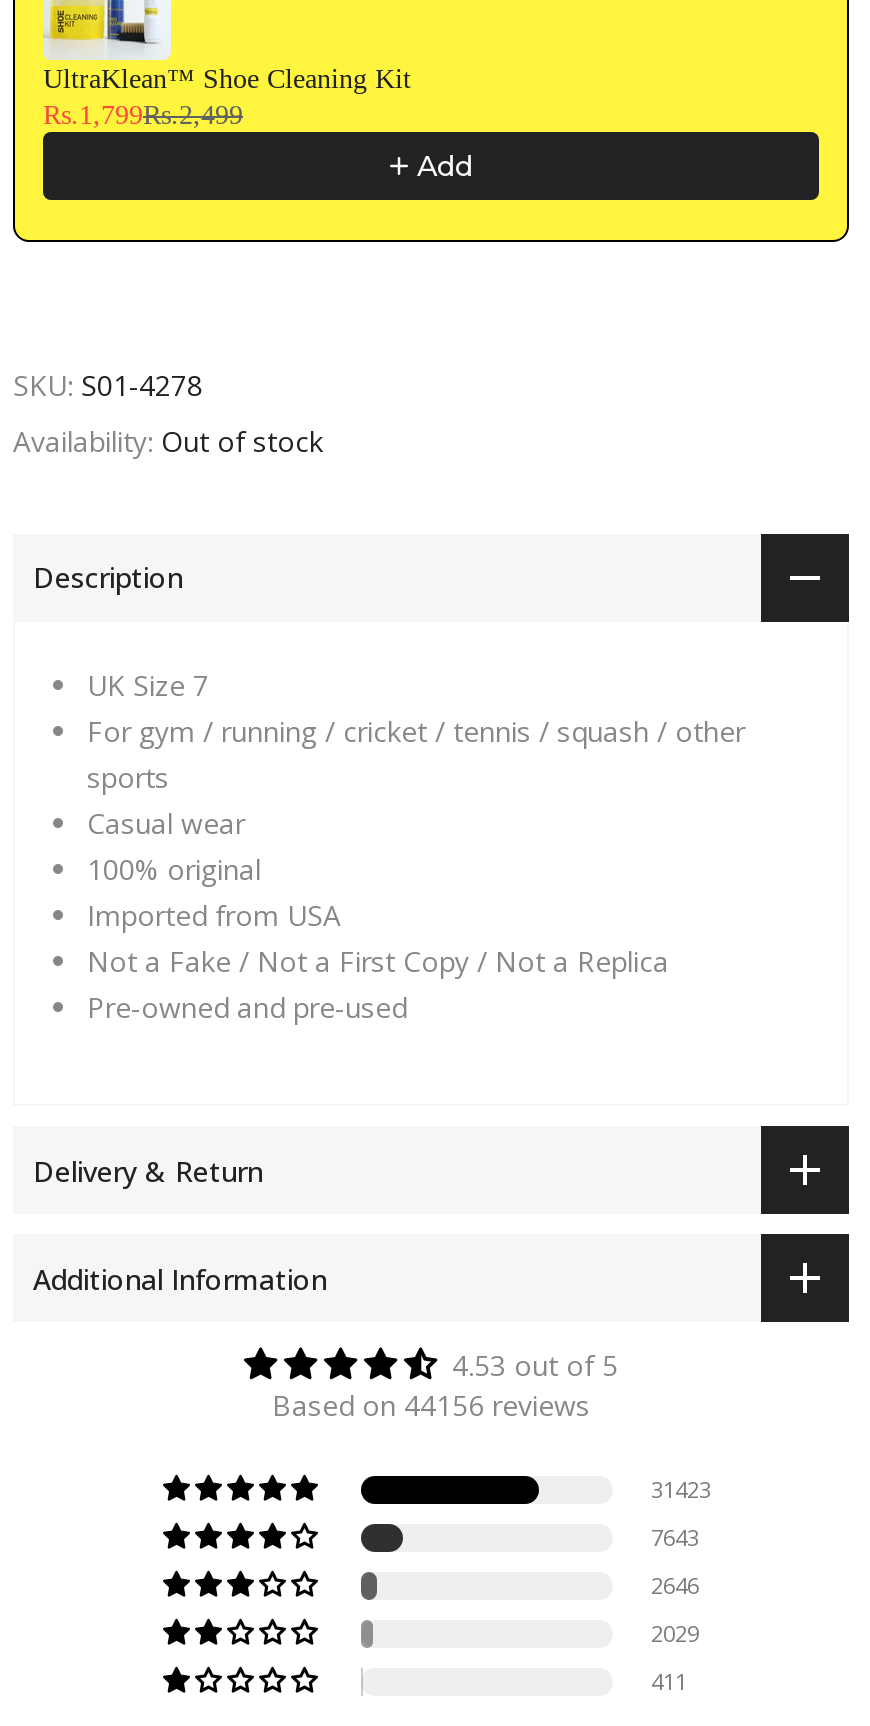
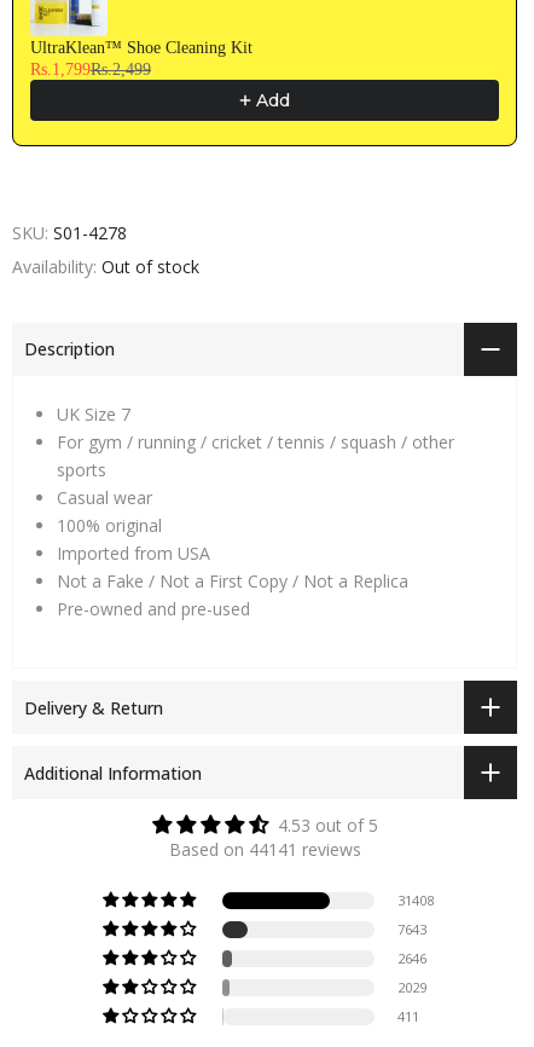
- Based on 44156 reviews
+ Based on 44141 reviews

- 31423
+ 31408
